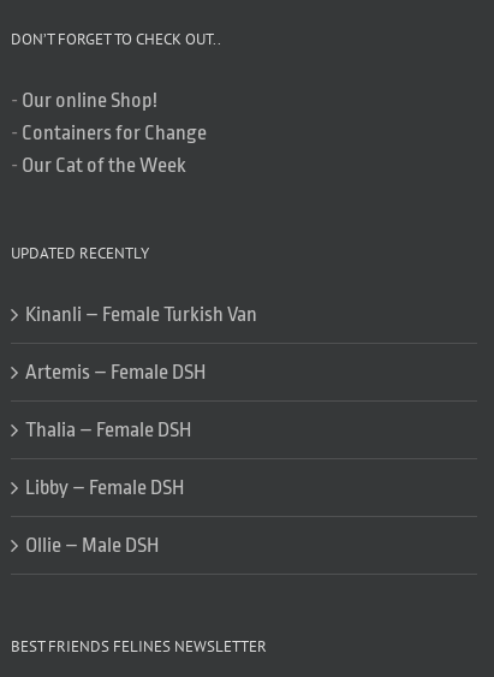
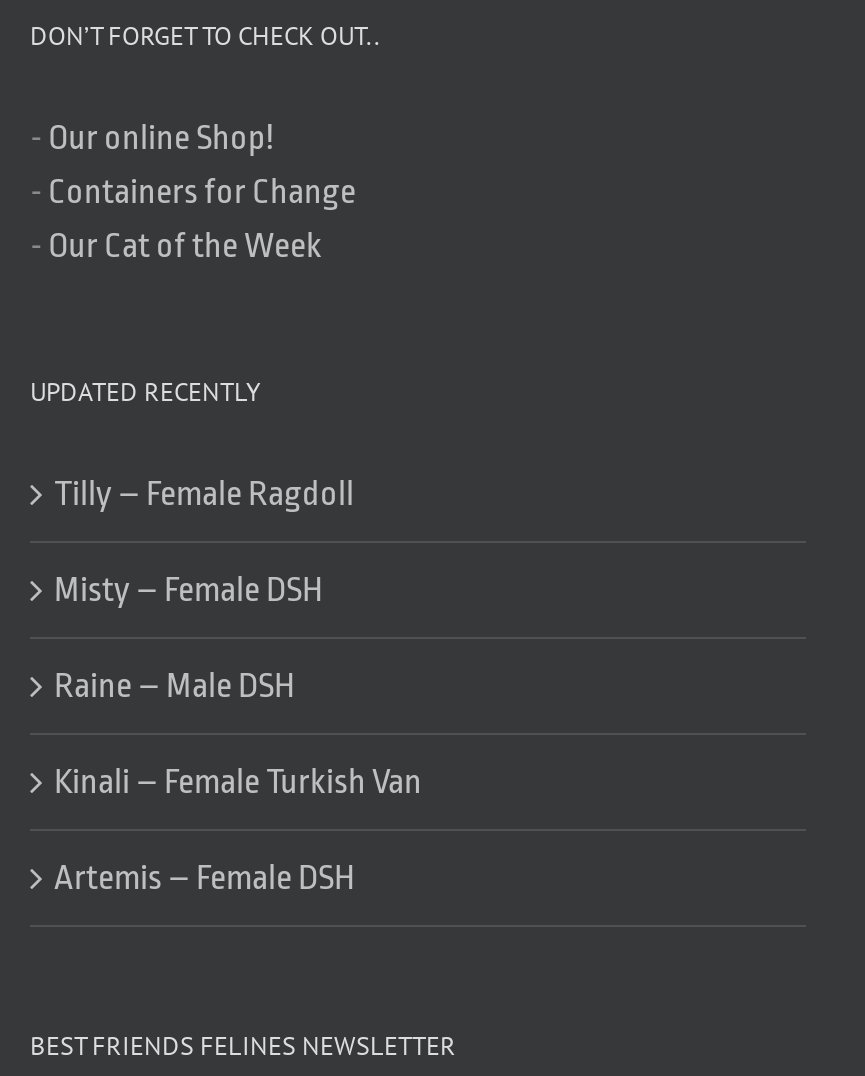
- Kinanli – Female Turkish Van
+ Tilly – Female Ragdoll
+ Misty – Female DSH
+ Raine – Male DSH
+ Kinali – Female Turkish Van

moved down: Artemis – Female DSH

- Thalia – Female DSH
- Libby – Female DSH
- Ollie – Male DSH
